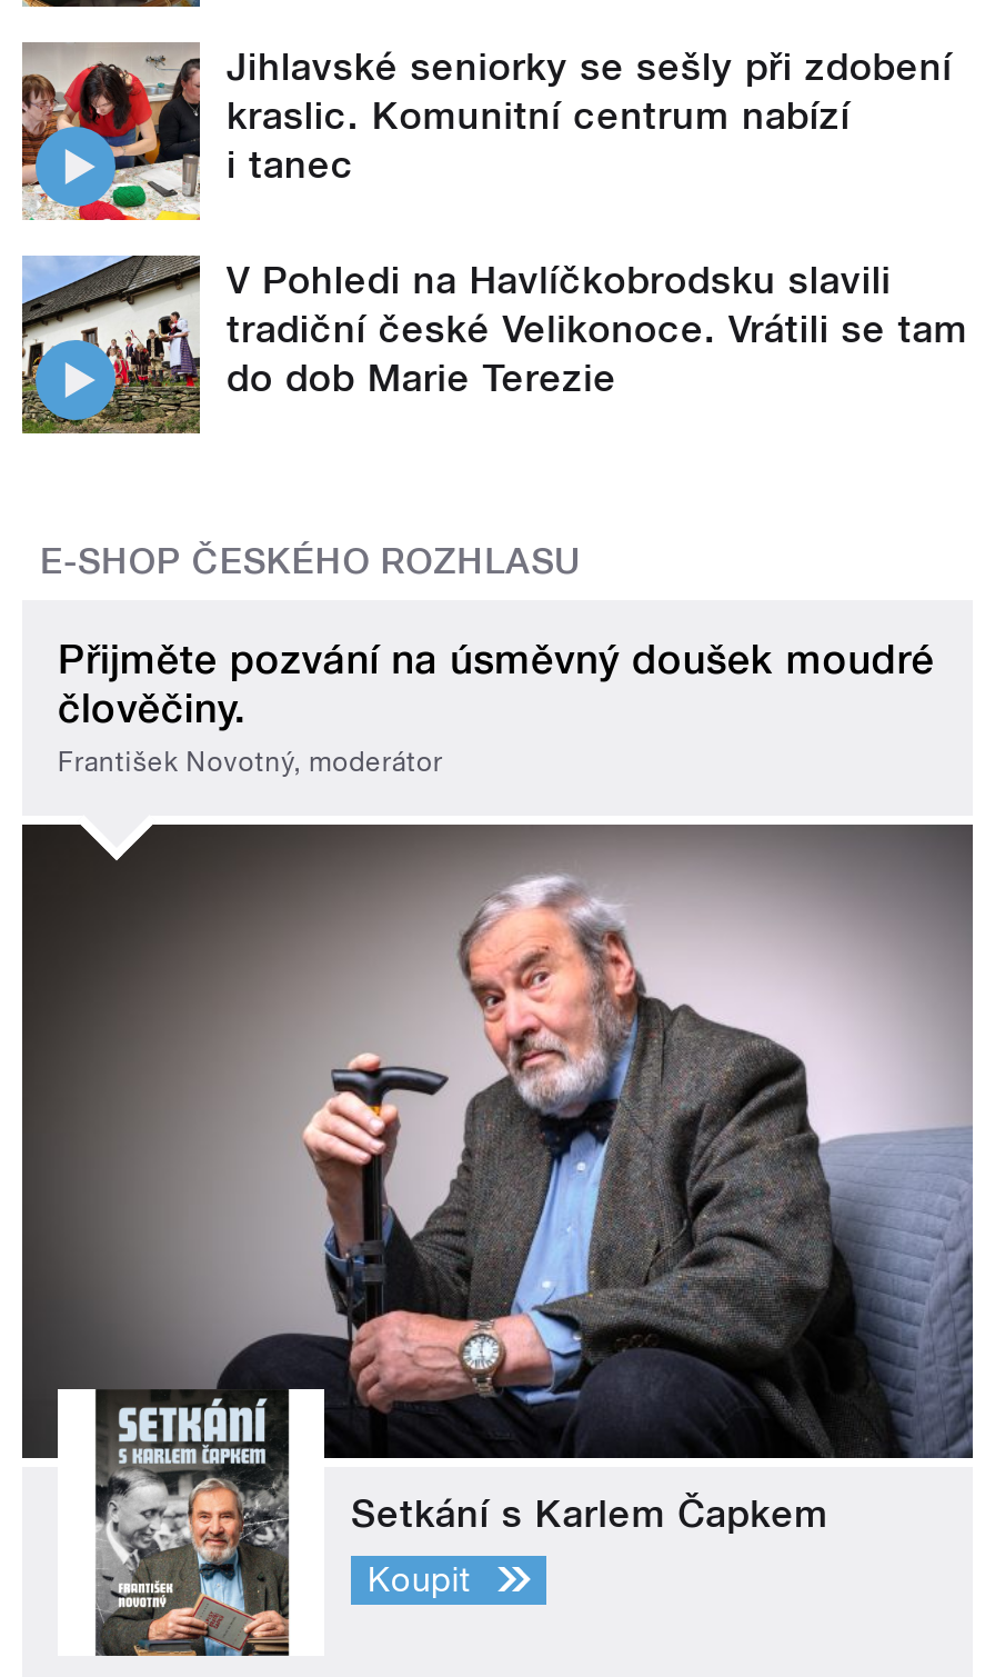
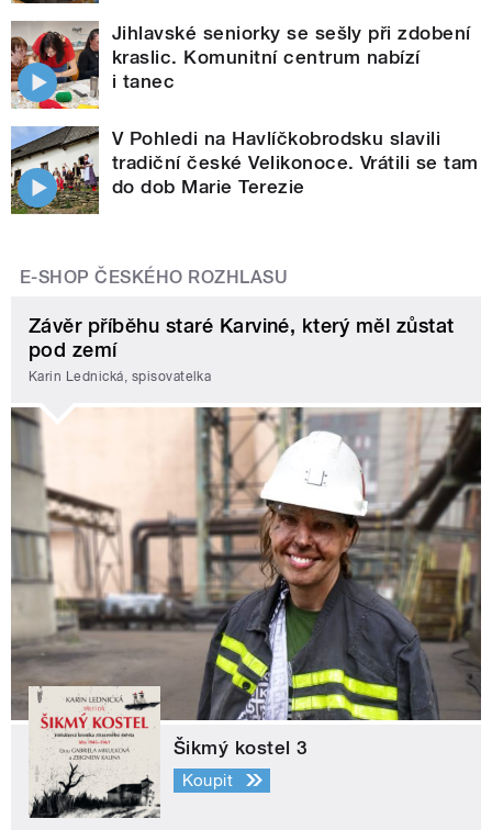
- Přijměte pozvání na úsměvný doušek moudré
- člověčiny.
- František Novotný, moderátor
+ Závěr příběhu staré Karviné, který měl zůstat
+ pod zemí
+ Karin Lednická, spisovatelka

- [image]
- Setkání s Karlem Čapkem
+ [image]
+ Šikmý kostel 3
